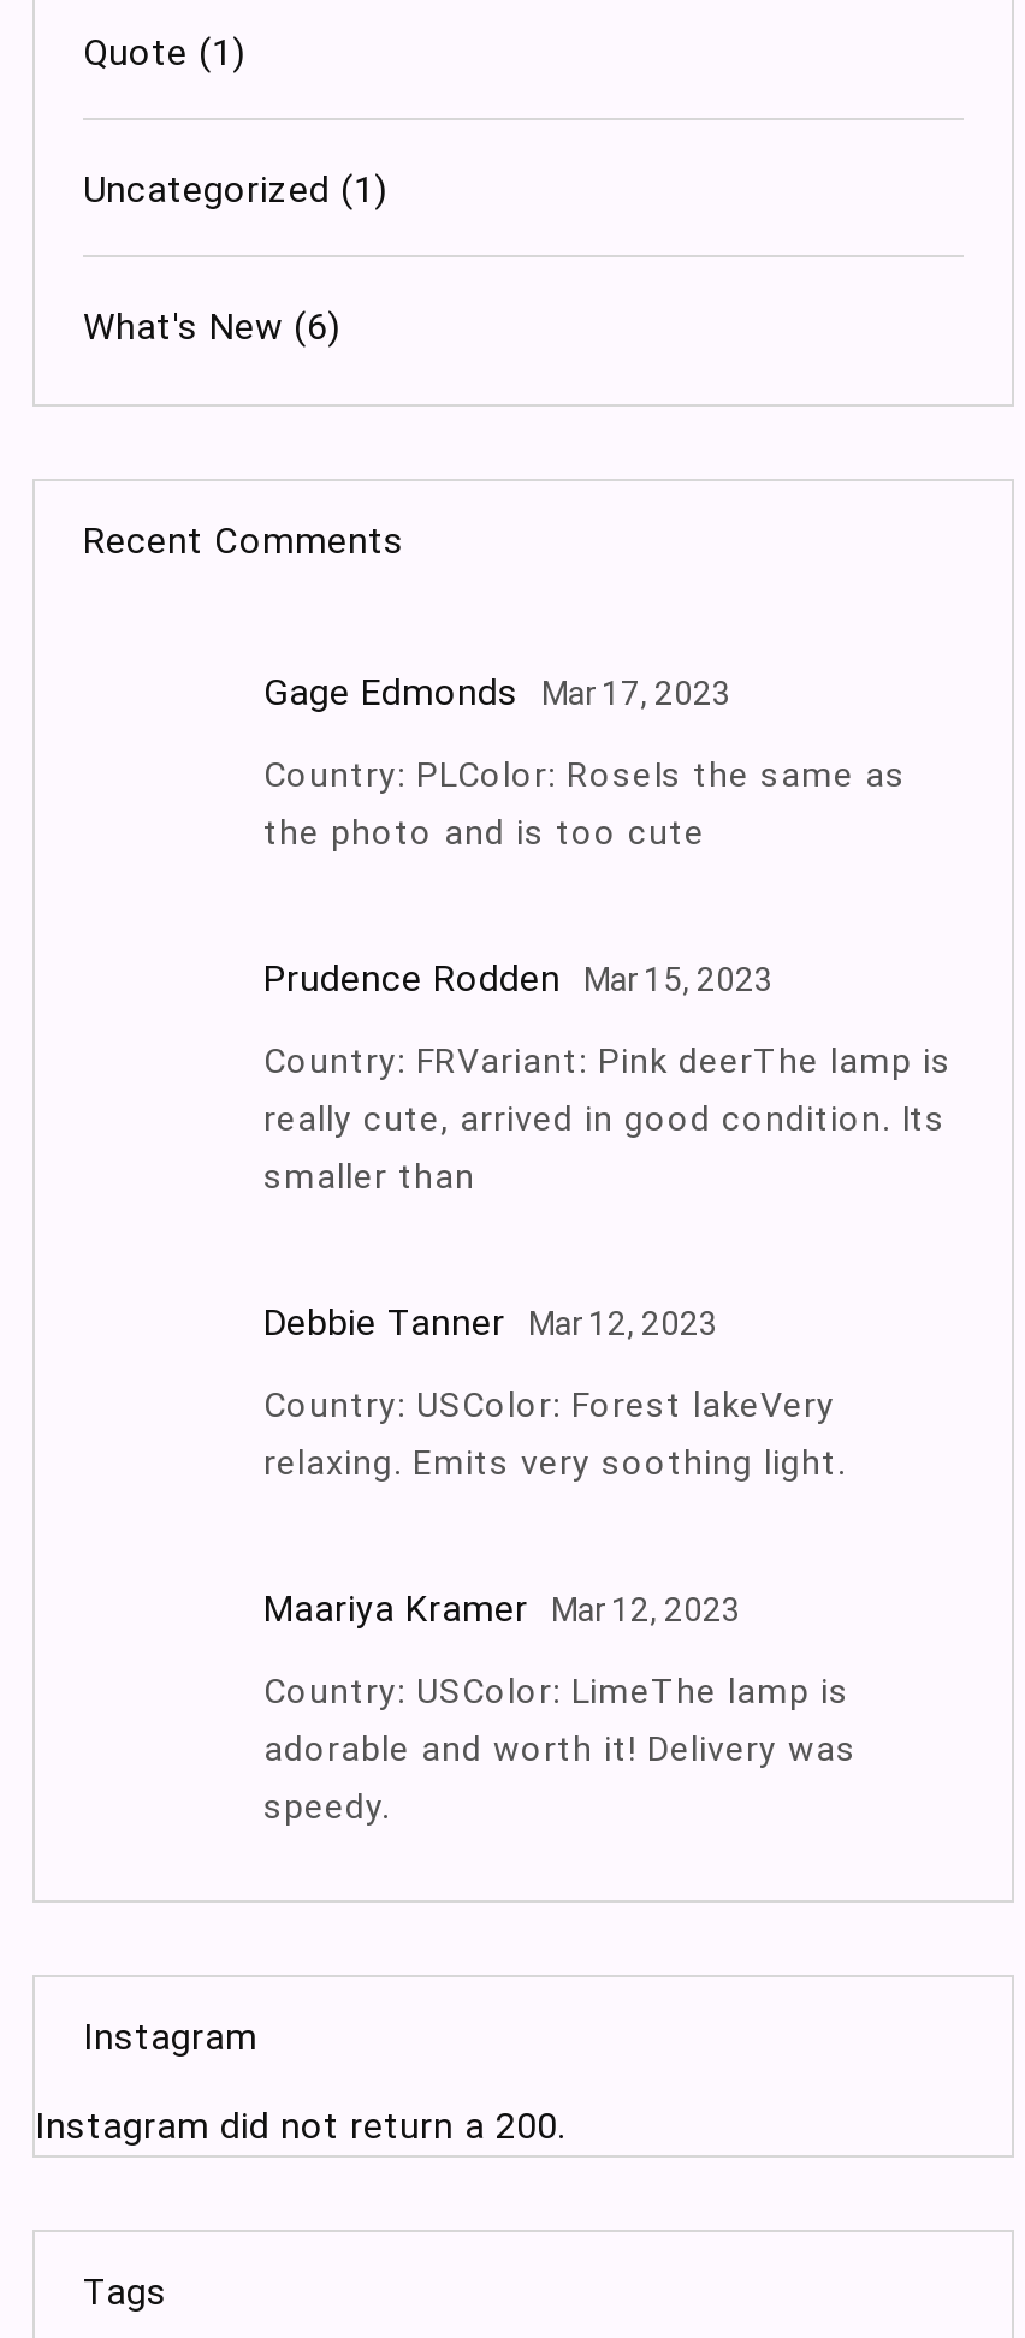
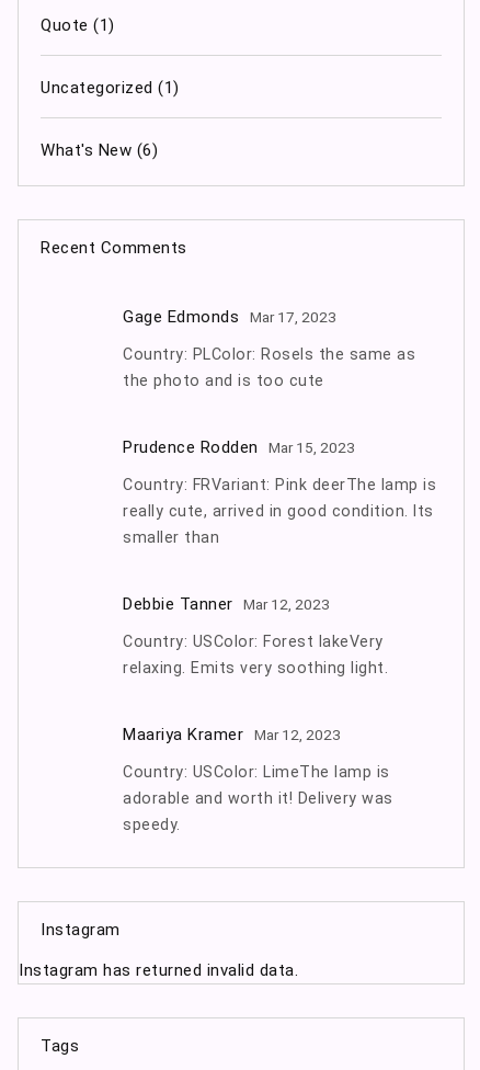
- Instagram did not return a 200.
+ Instagram has returned invalid data.
